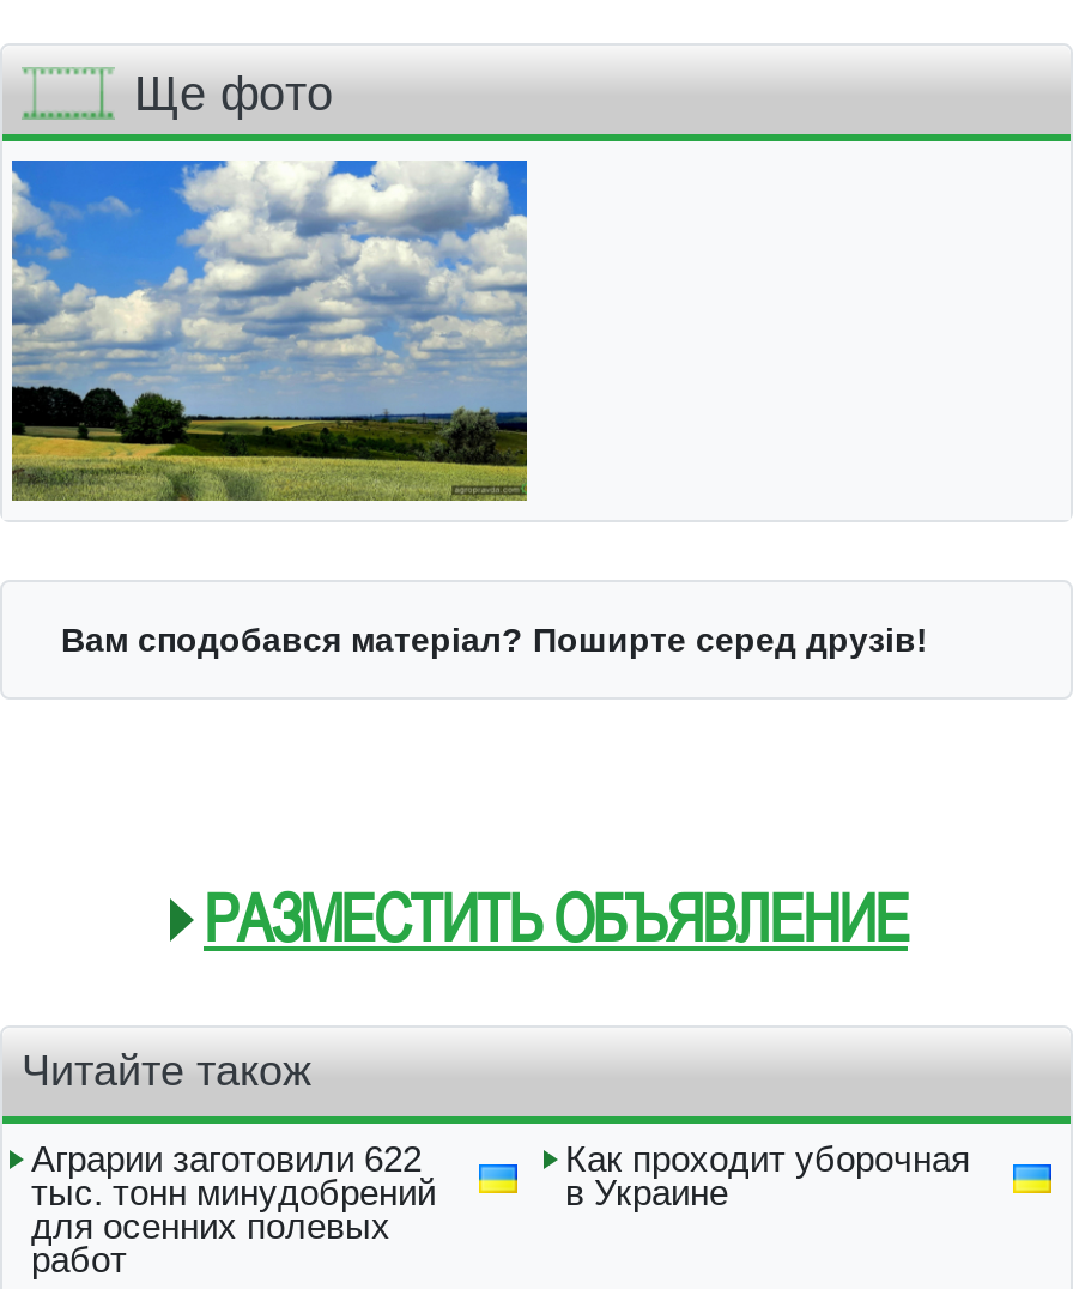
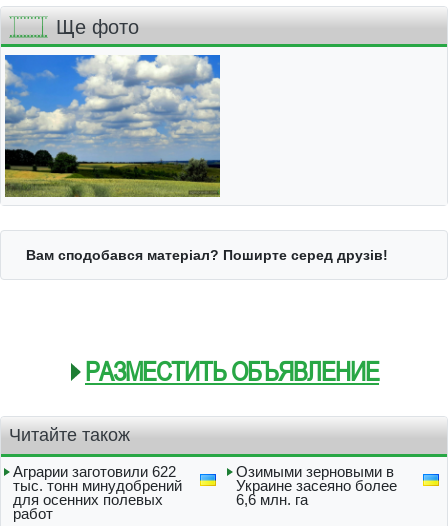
- Как проходит уборочная
- в Украине
+ Озимыми зерновыми в
+ Украине засеяно более
+ 6,6 млн. га
